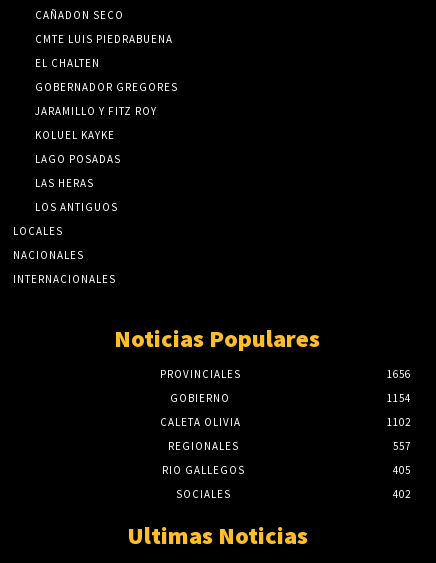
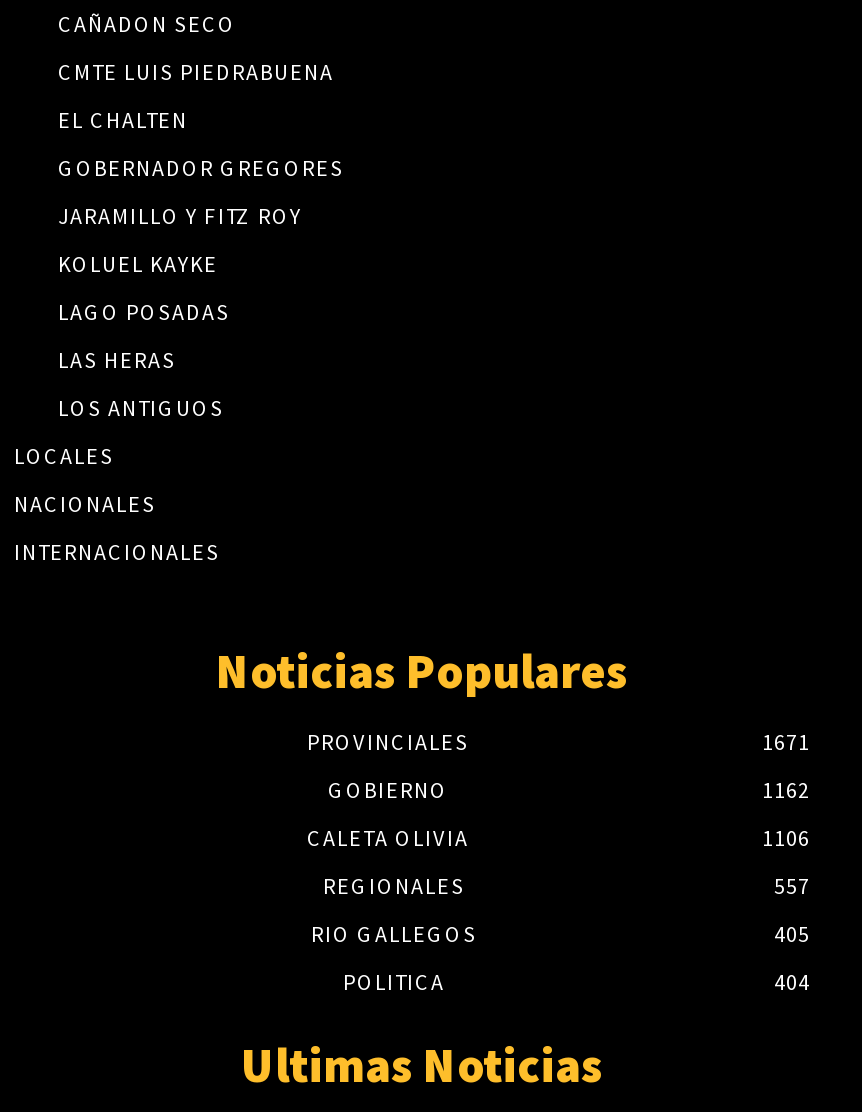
- 1656
+ 1671

- 1154
+ 1162

- 1102
+ 1106

- SOCIALES
- 402
+ POLITICA
+ 404
